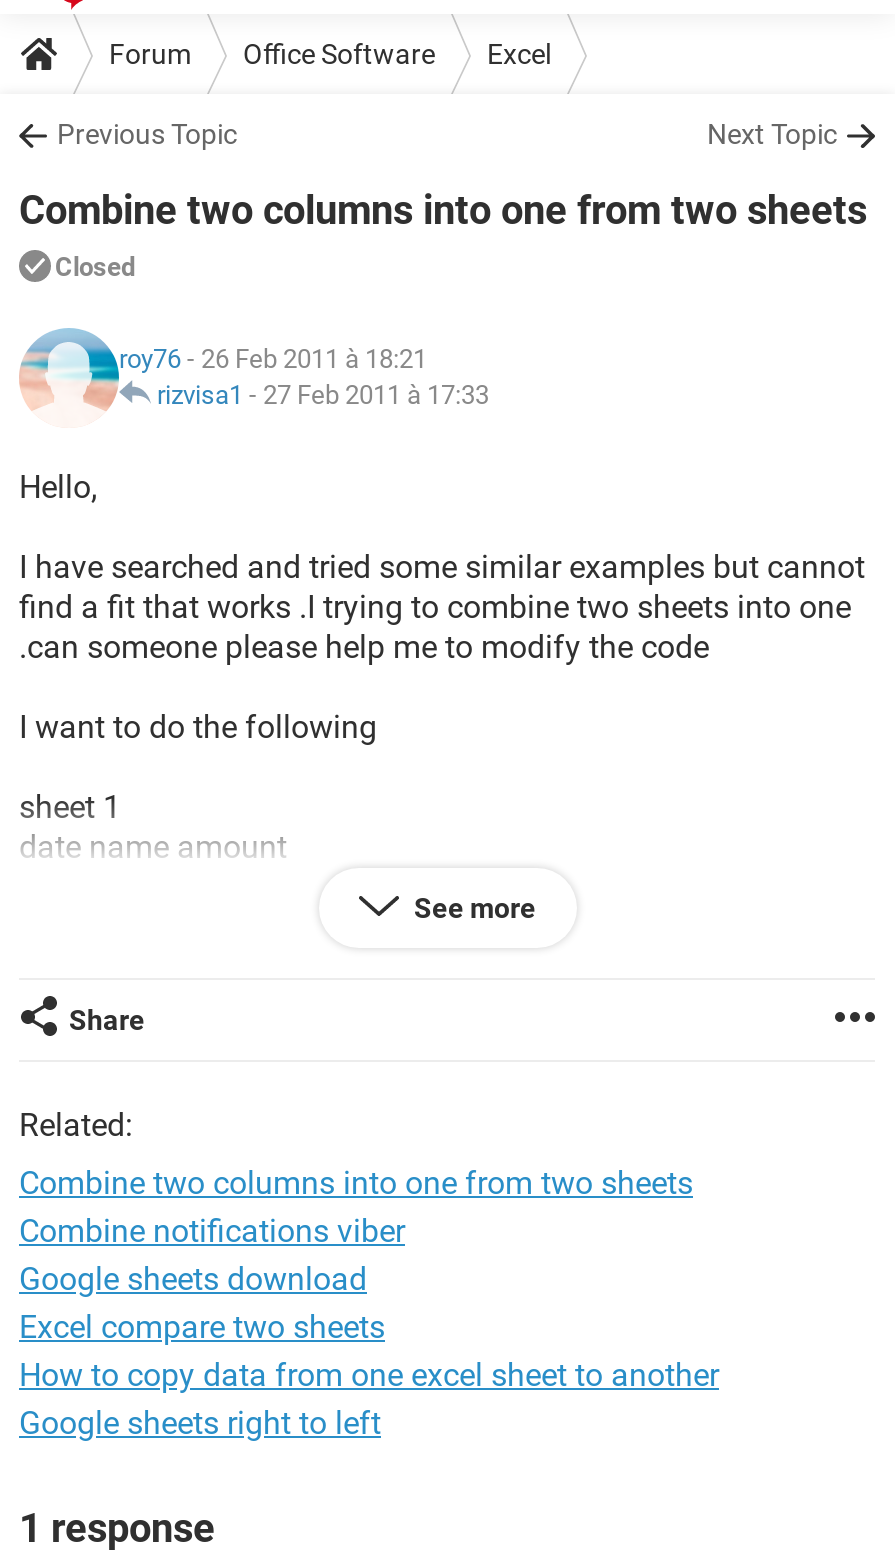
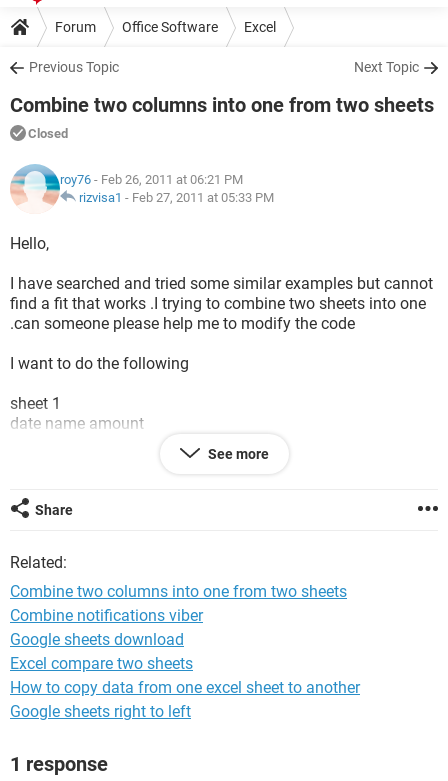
- roy76 - 26 Feb 2011 à 18:21
- rizvisa1 - 27 Feb 2011 à 17:33
+ roy76 - Feb 26, 2011 at 06:21 PM
+ rizvisa1 - Feb 27, 2011 at 05:33 PM
